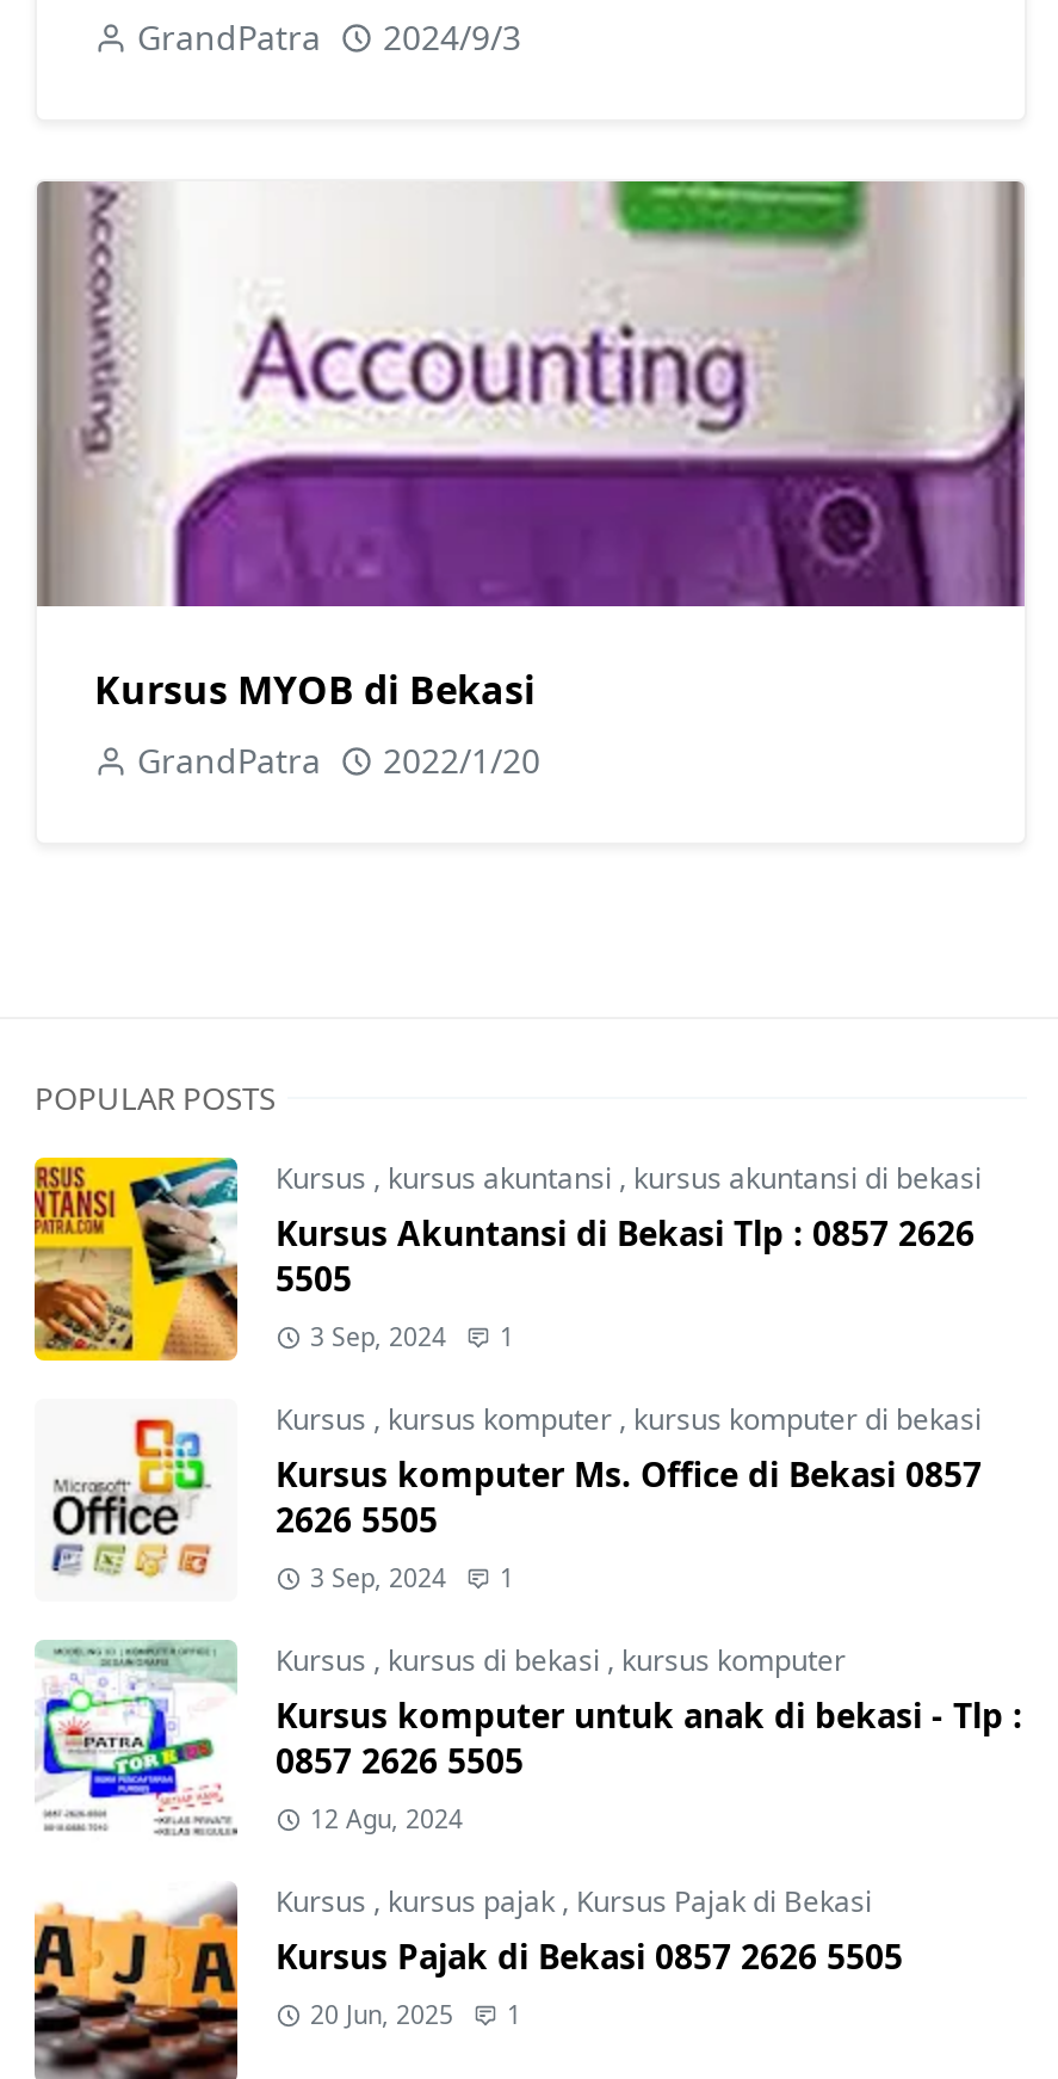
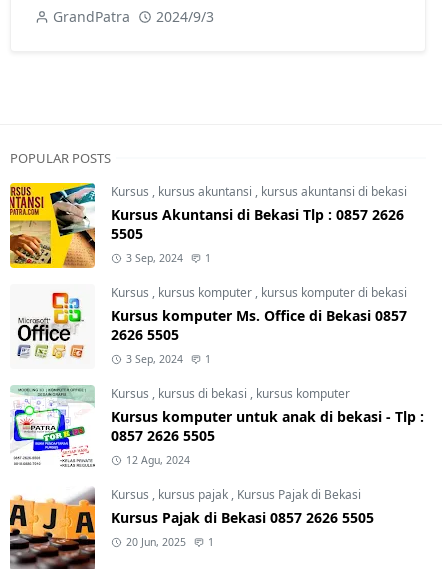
- [image]
- Kursus MYOB di Bekasi
- GrandPatra
- 2022/1/20
